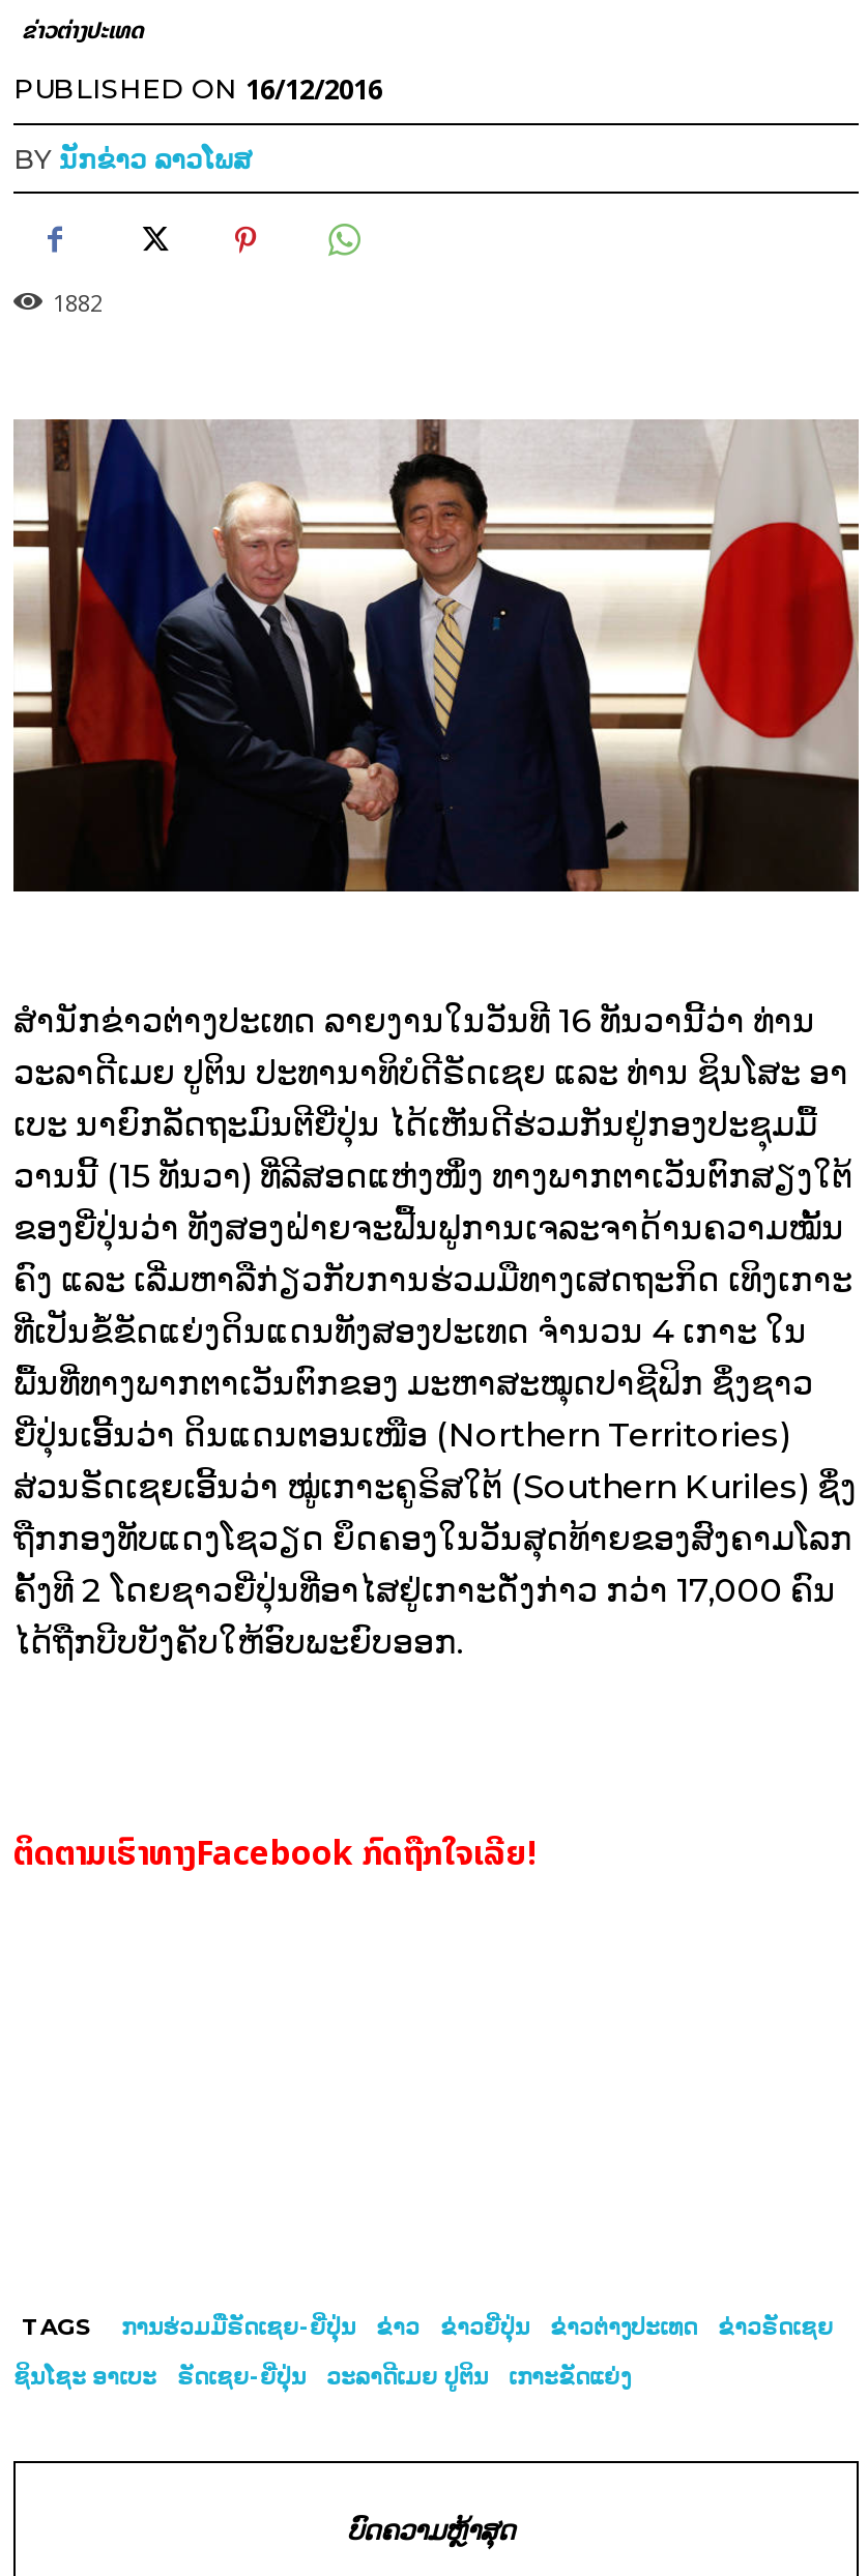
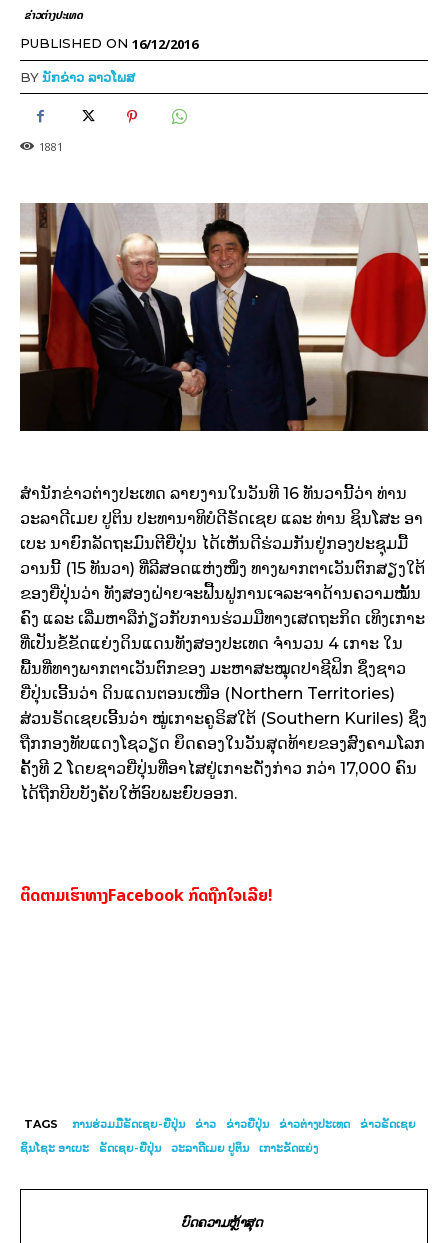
- 1882
+ 1881
